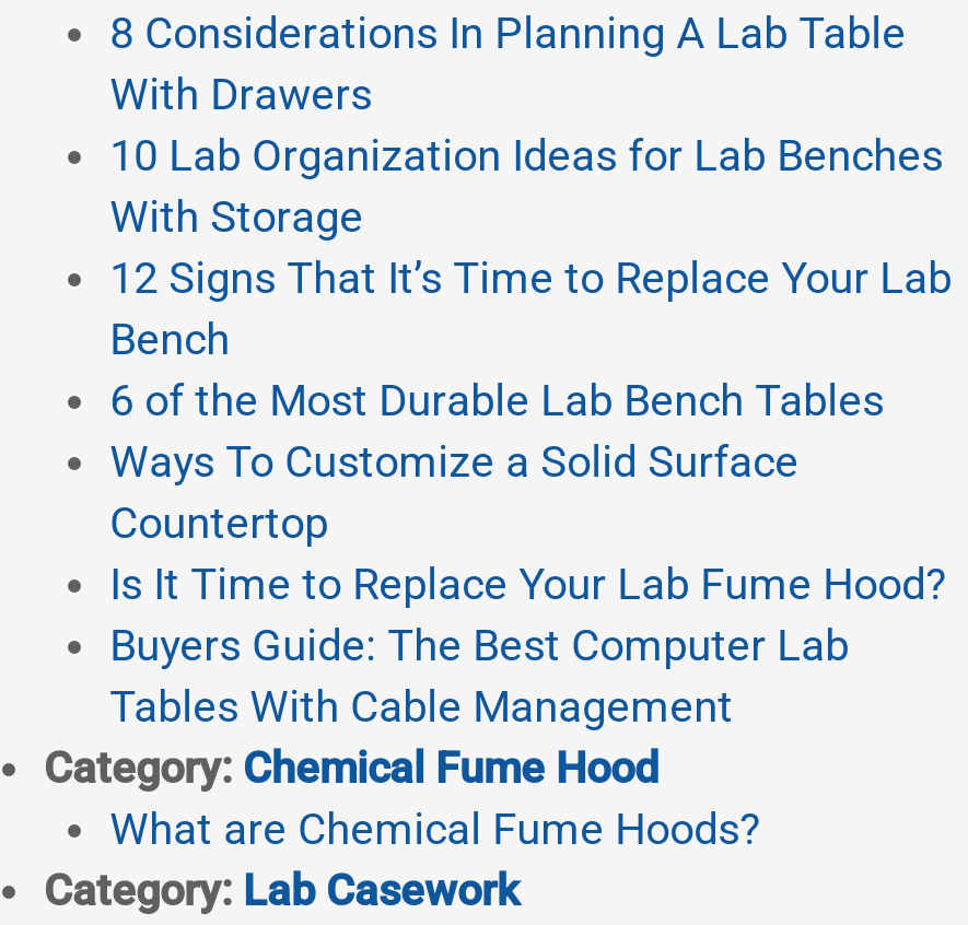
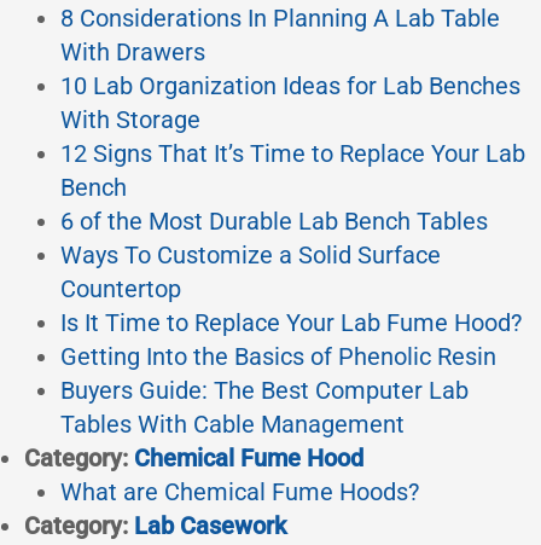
+ Getting Into the Basics of Phenolic Resin
